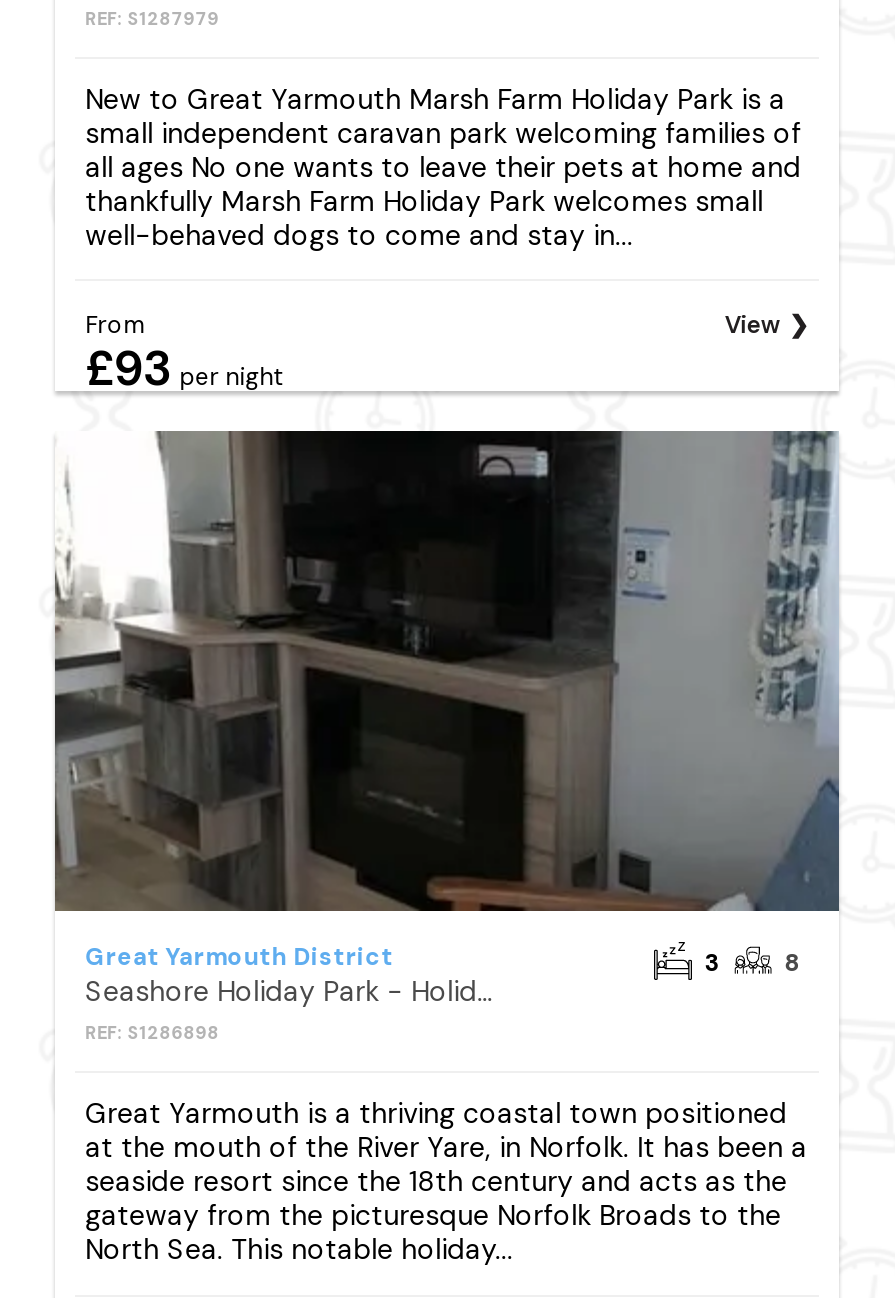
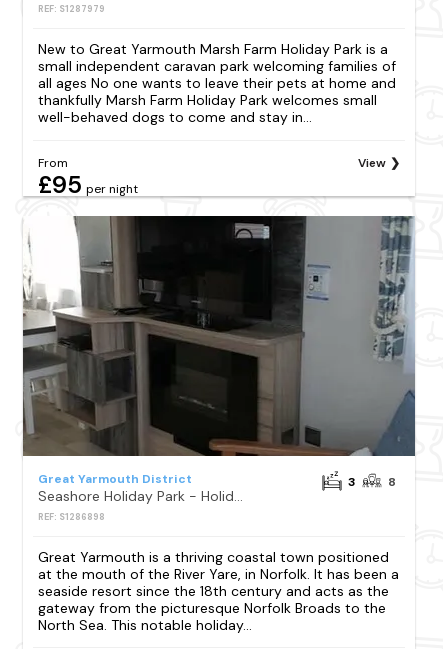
- £93 per night
+ £95 per night
